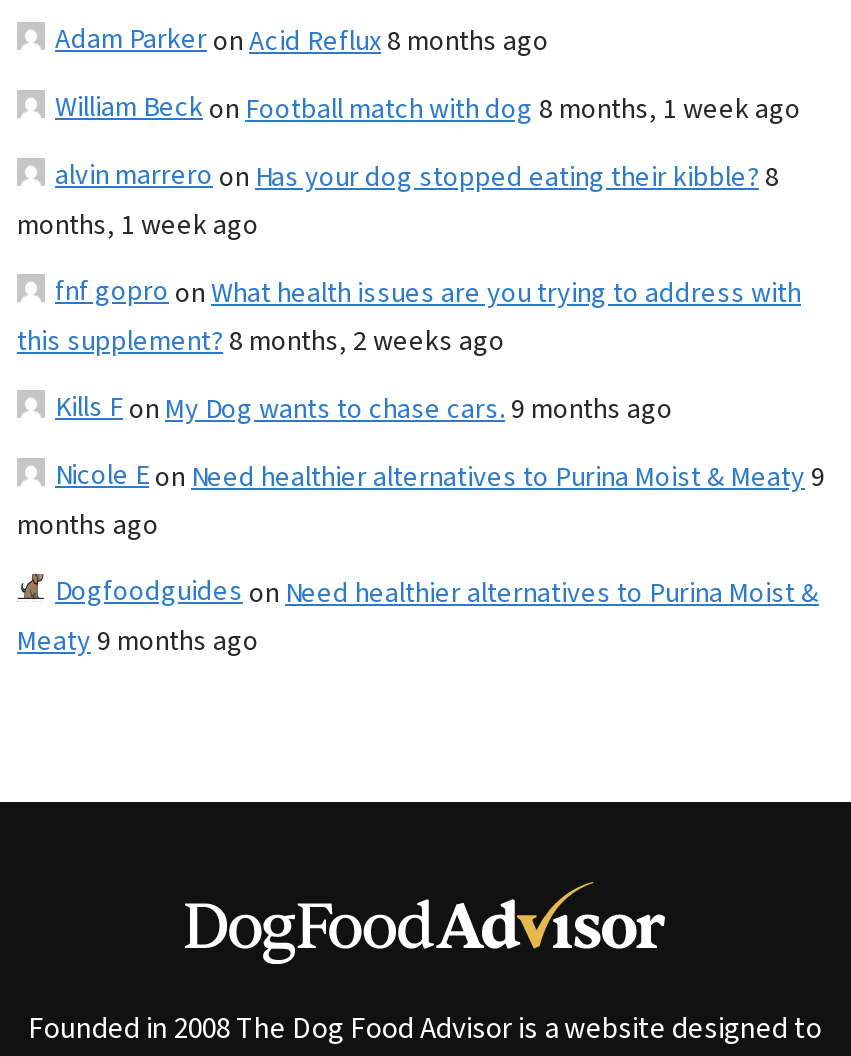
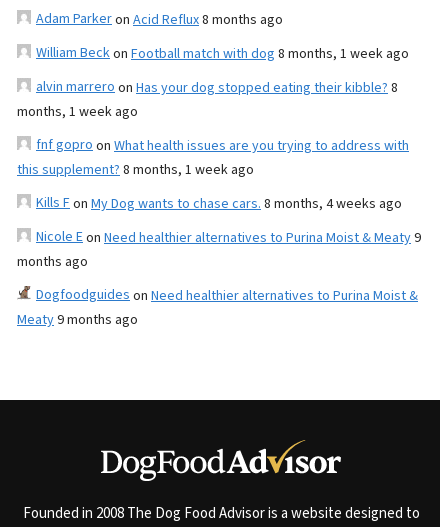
- this supplement? 8 months, 2 weeks ago
+ this supplement? 8 months, 1 week ago

- Kills Fon My Dog wants to chase cars. 9 months ago
+ Kills Fon My Dog wants to chase cars. 8 months, 4 weeks ago
